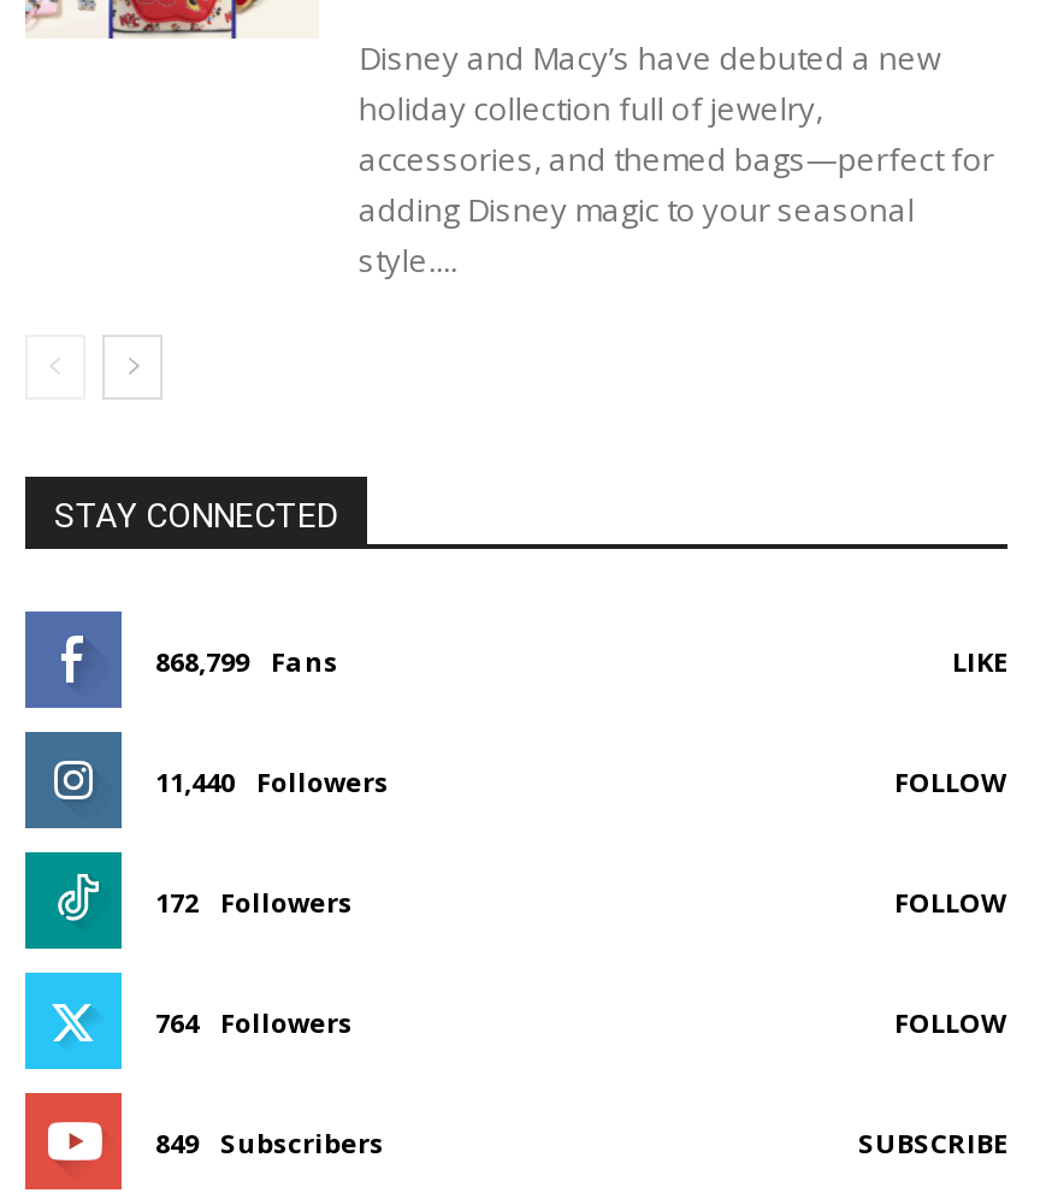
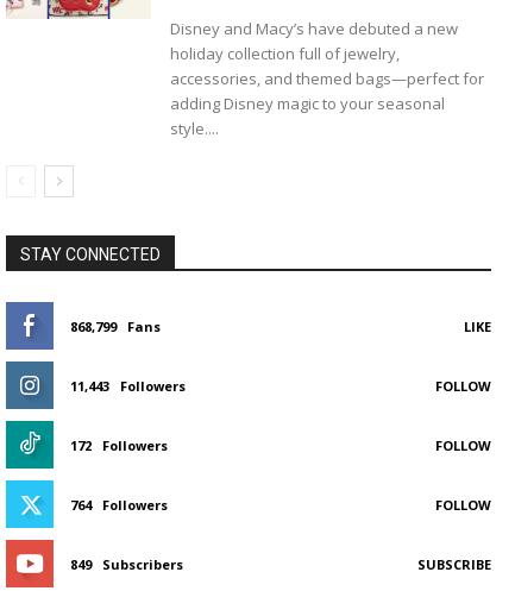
- 11,440 Followers
+ 11,443 Followers
